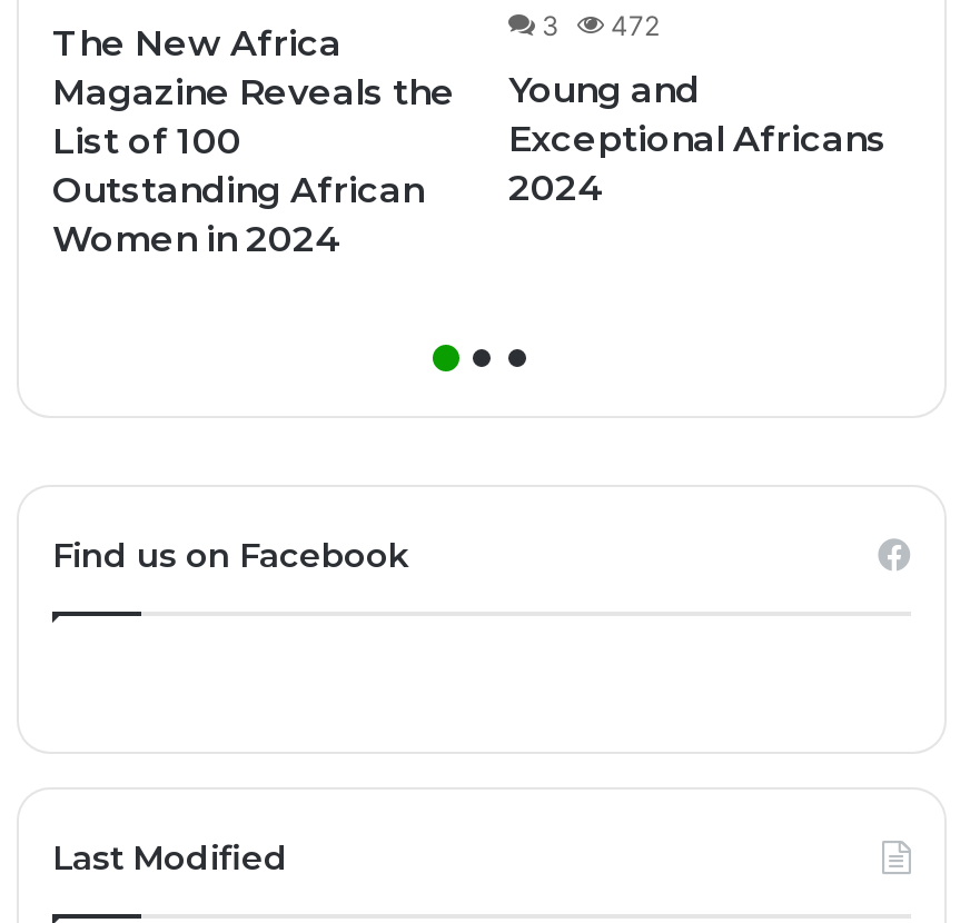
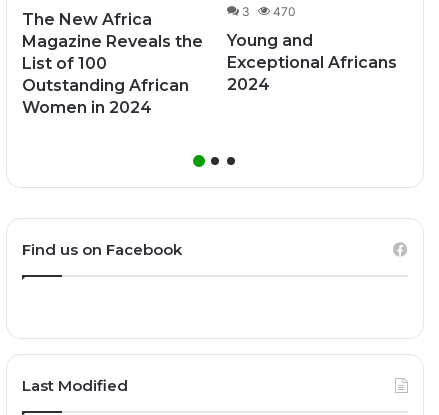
- 3 472
+ 3 470
